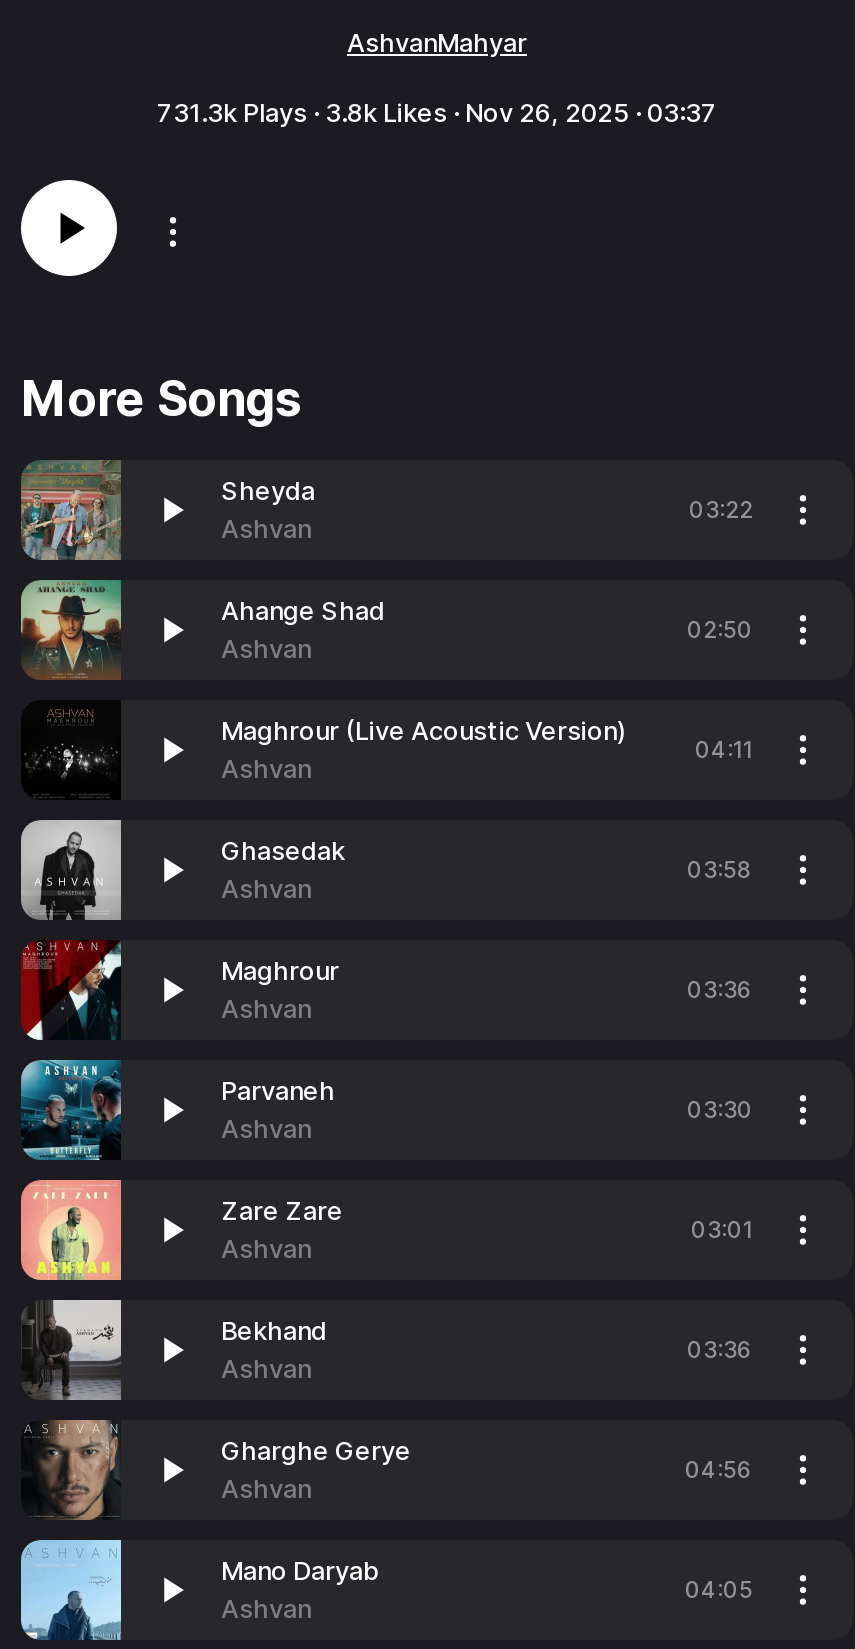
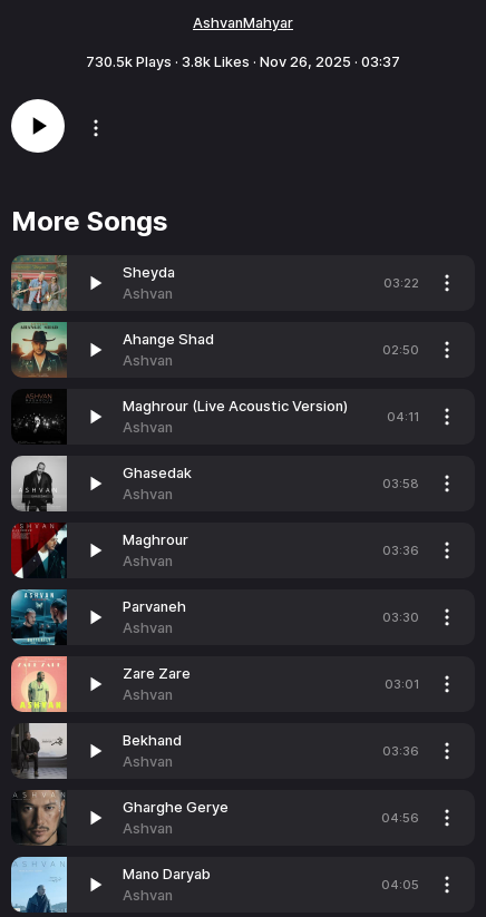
- 731.3k Plays · 3.8k Likes · Nov 26, 2025 · 03:37
+ 730.5k Plays · 3.8k Likes · Nov 26, 2025 · 03:37
